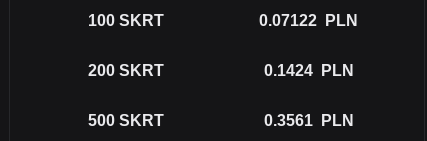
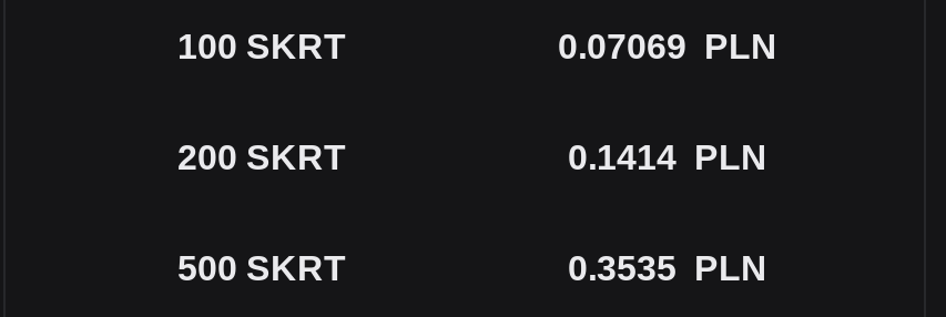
- 0.07122 PLN
+ 0.07069 PLN

- 0.1424 PLN
+ 0.1414 PLN

- 0.3561 PLN
+ 0.3535 PLN
